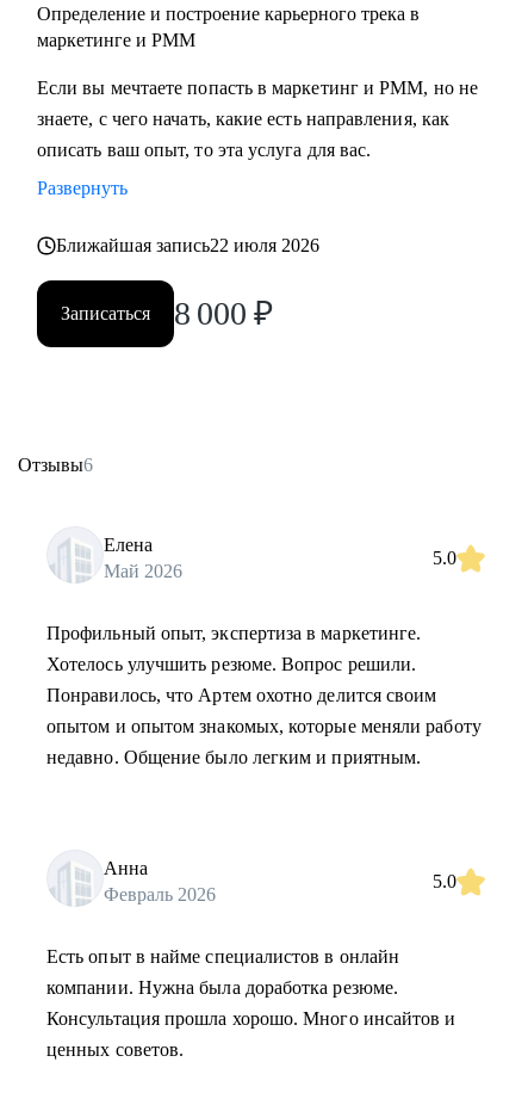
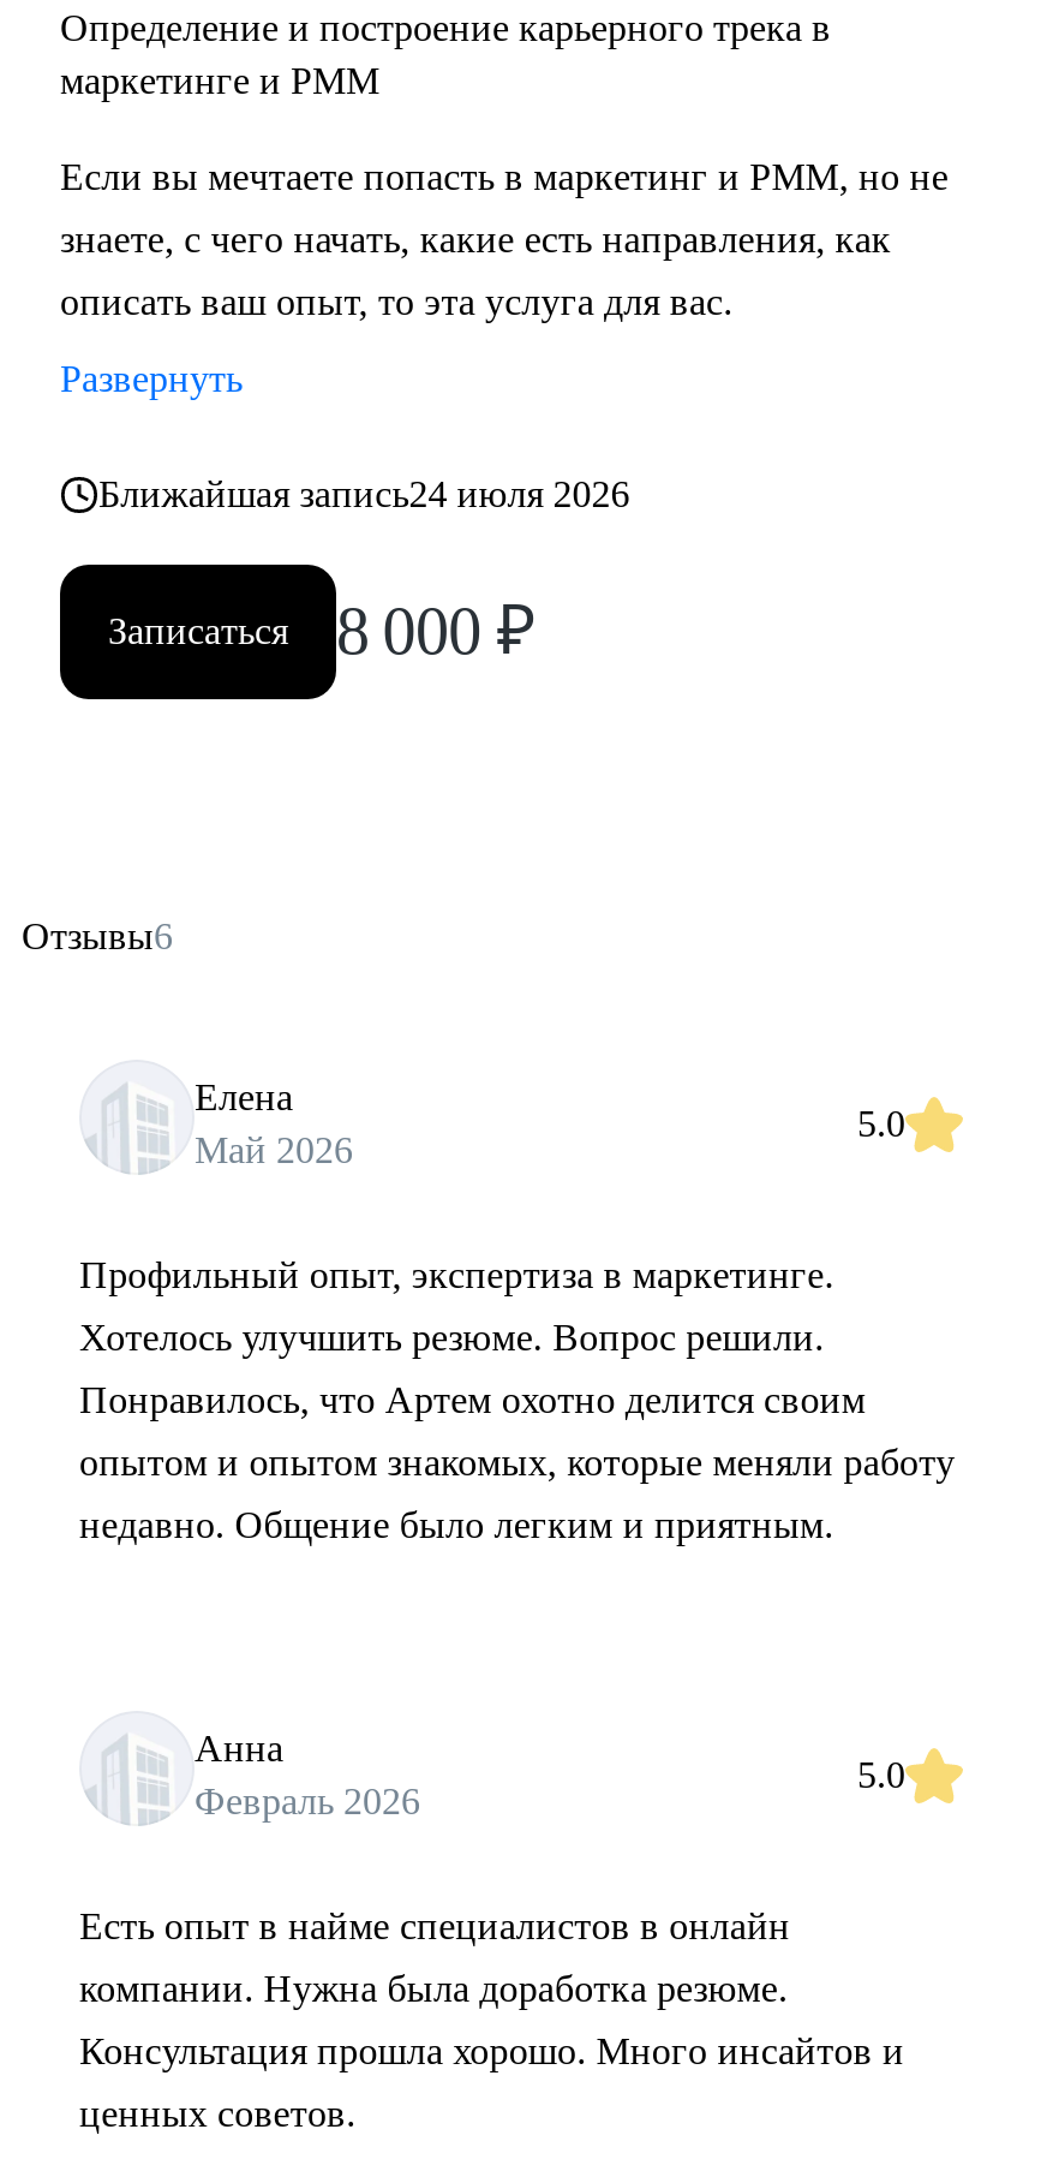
- Ближайшая запись22 июля 2026
+ Ближайшая запись24 июля 2026
